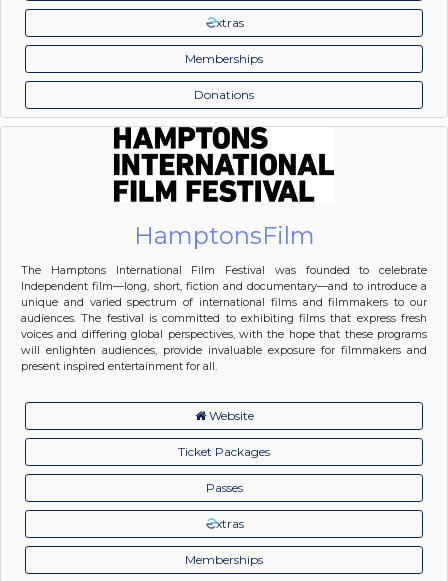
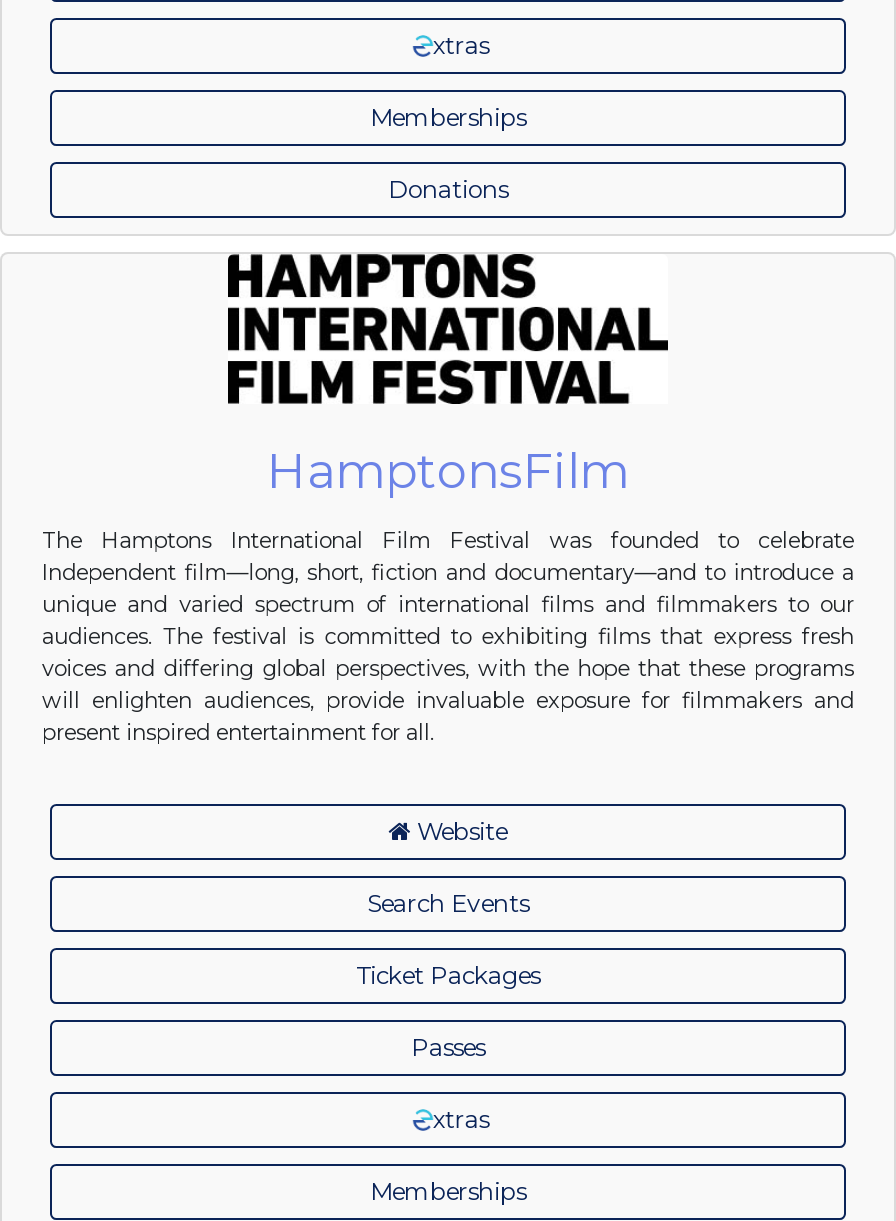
+ Search Events
